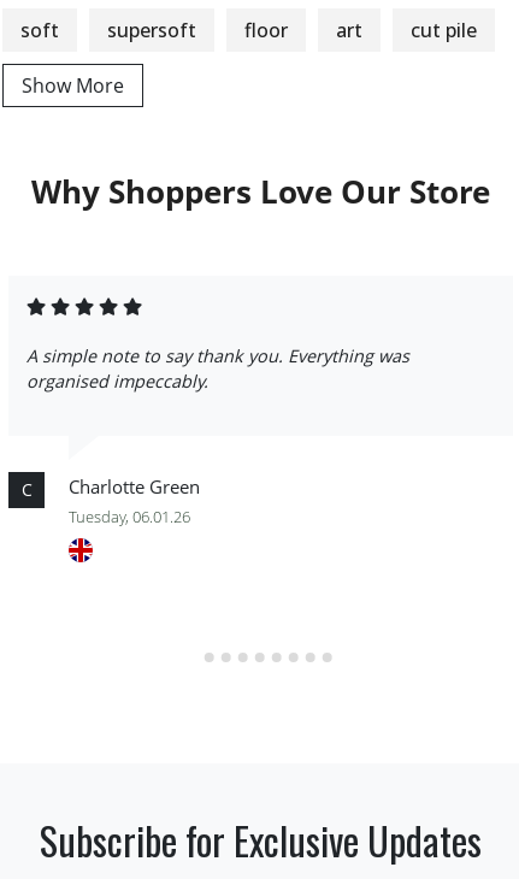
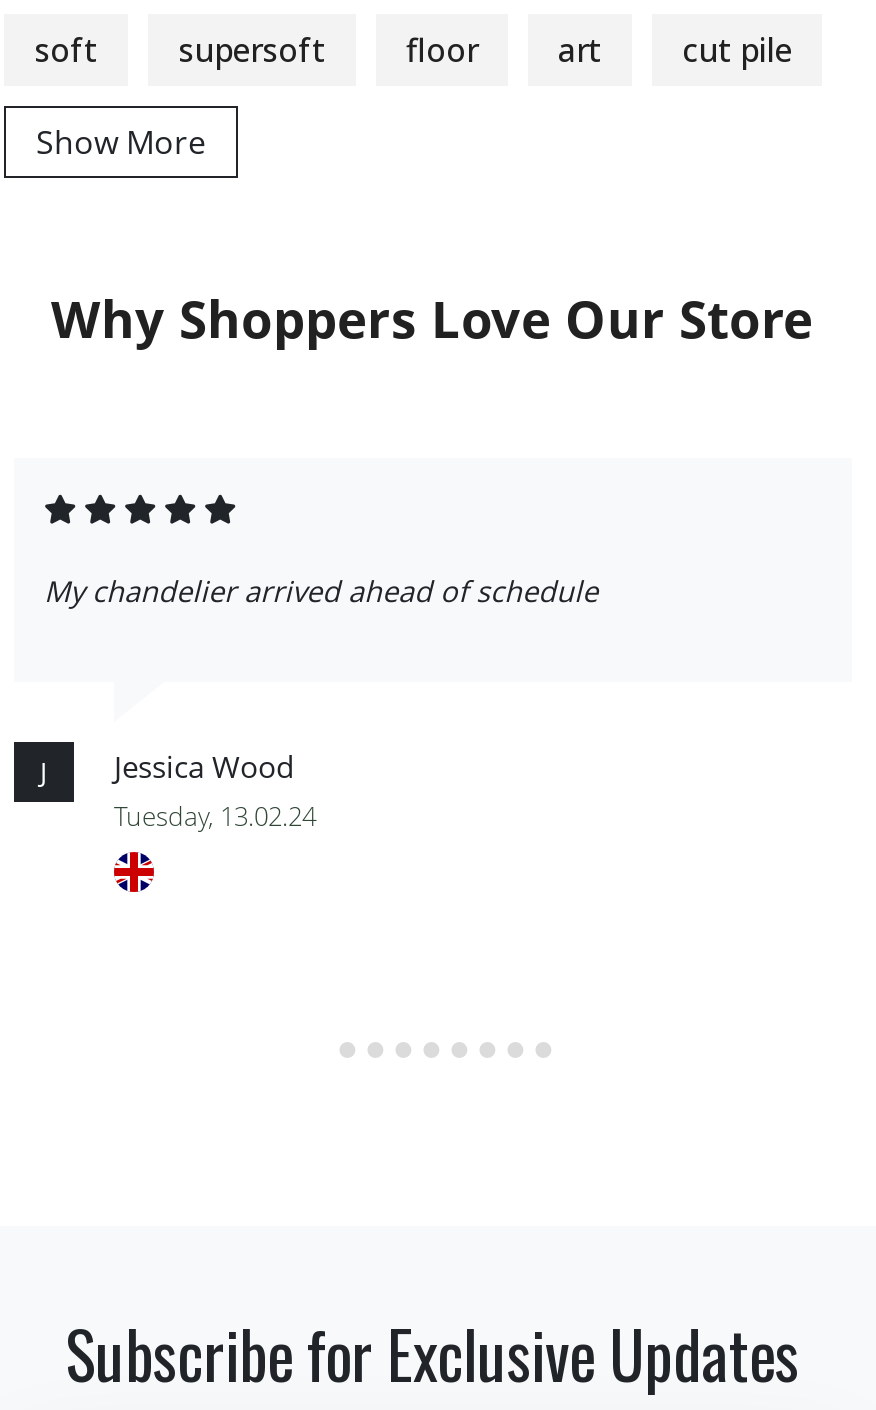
- A simple note to say thank you. Everything was
- organised impeccably.
+ My chandelier arrived ahead of schedule

- C
- Charlotte Green
- Tuesday, 06.01.26
+ J
+ Jessica Wood
+ Tuesday, 13.02.24
